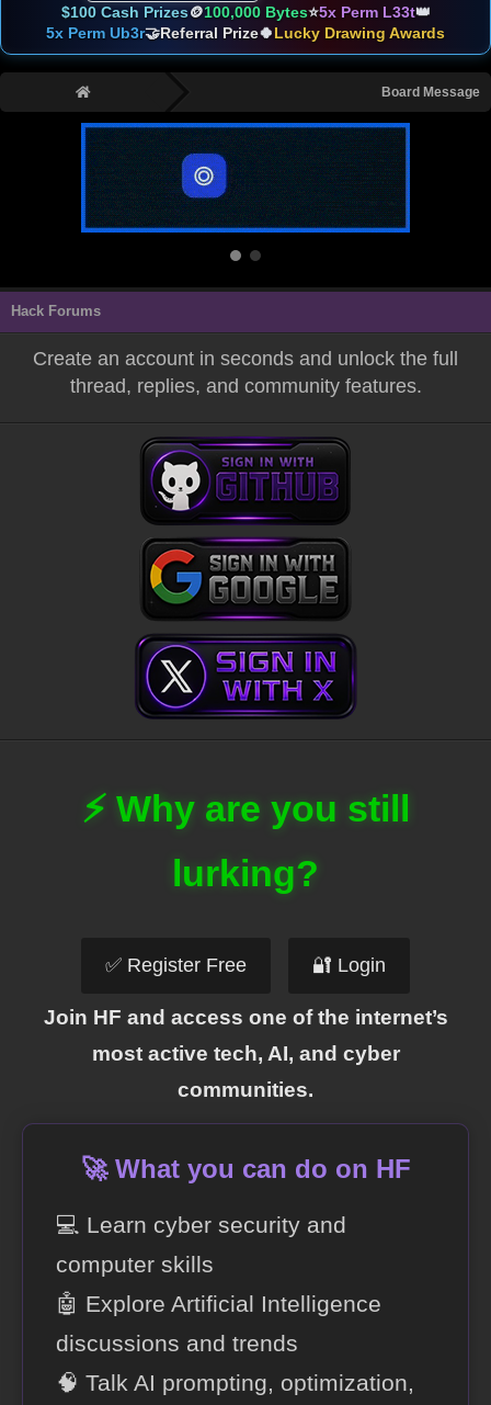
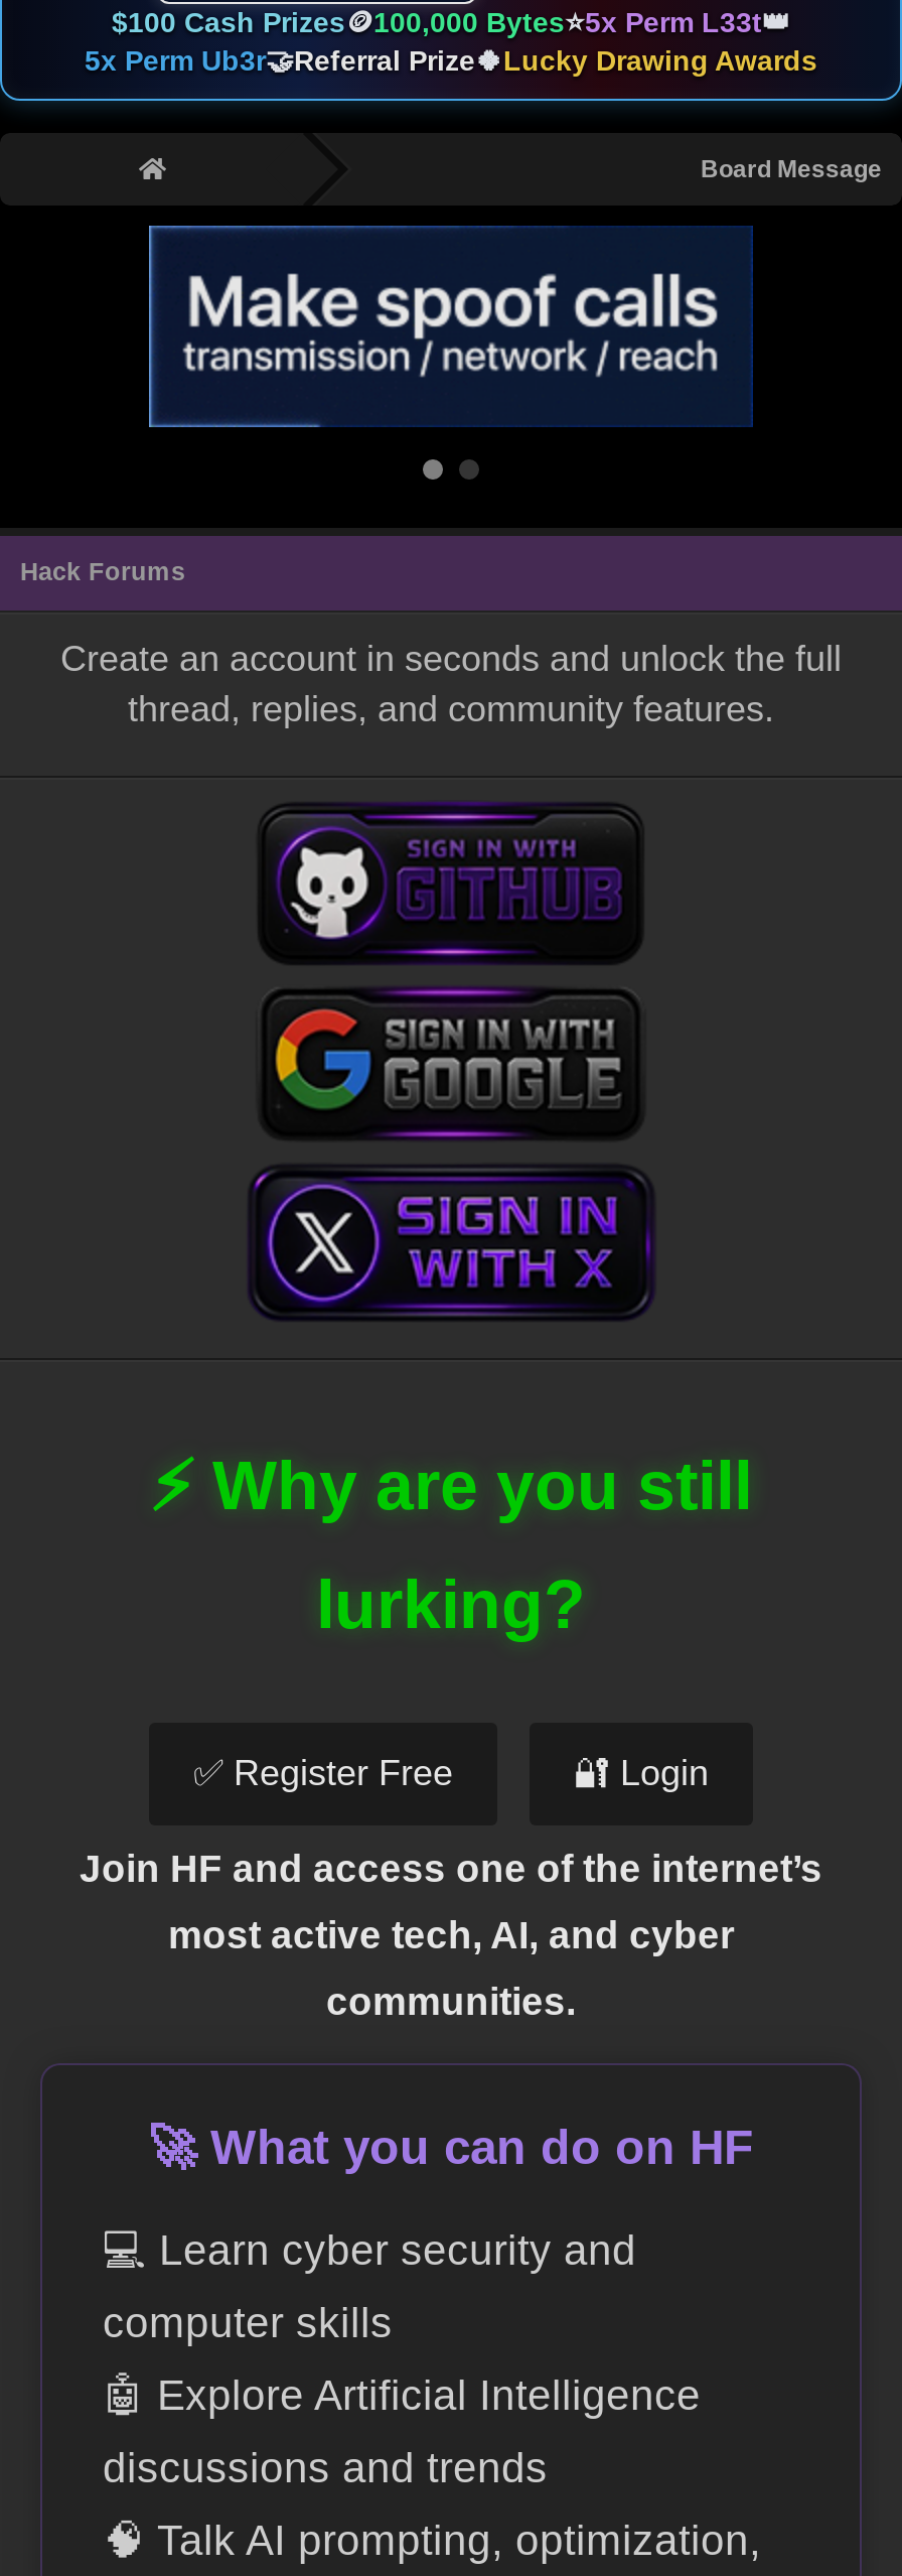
- [image]
+ [image]
